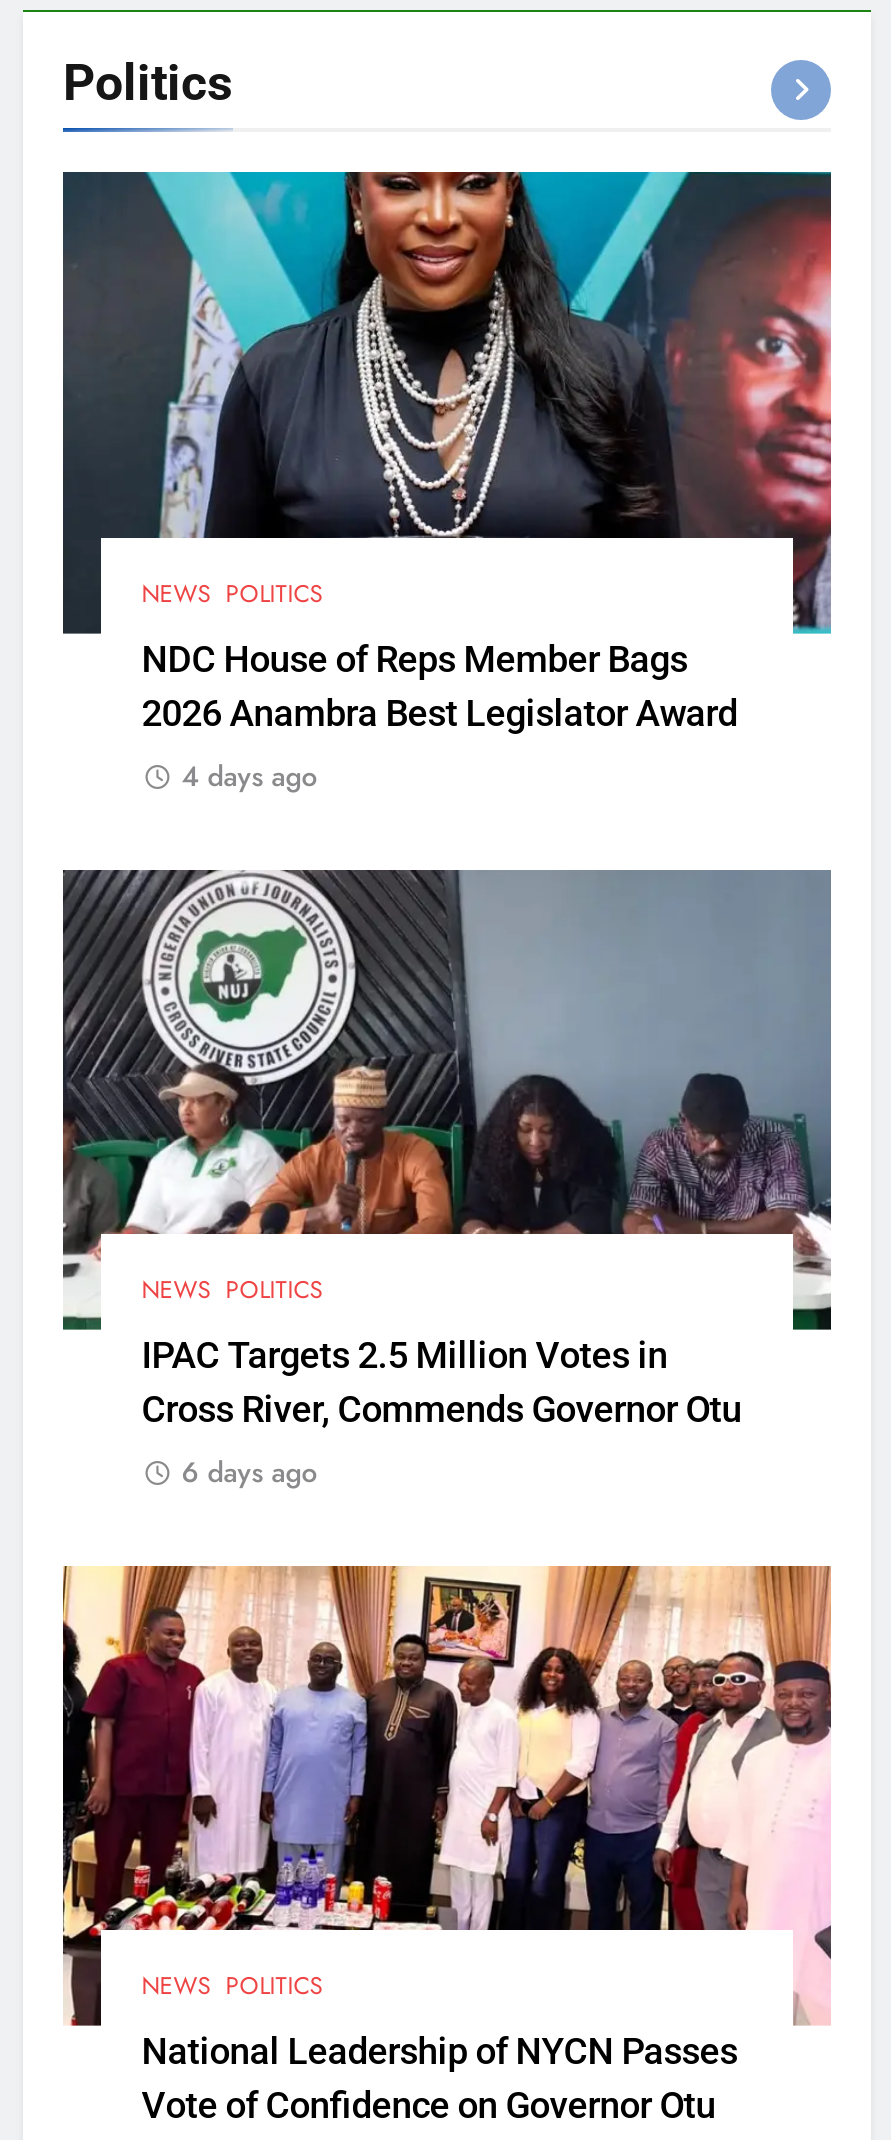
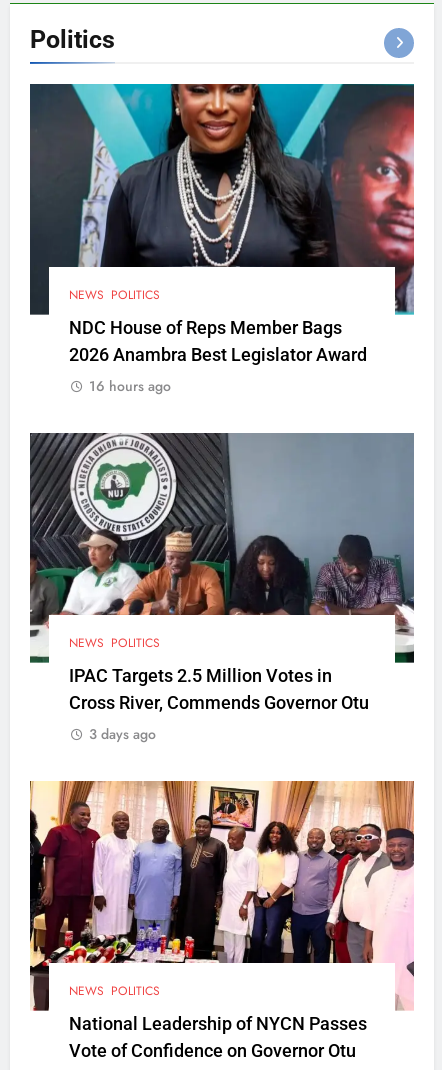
- 4 days ago
+ 16 hours ago

- 6 days ago
+ 3 days ago
